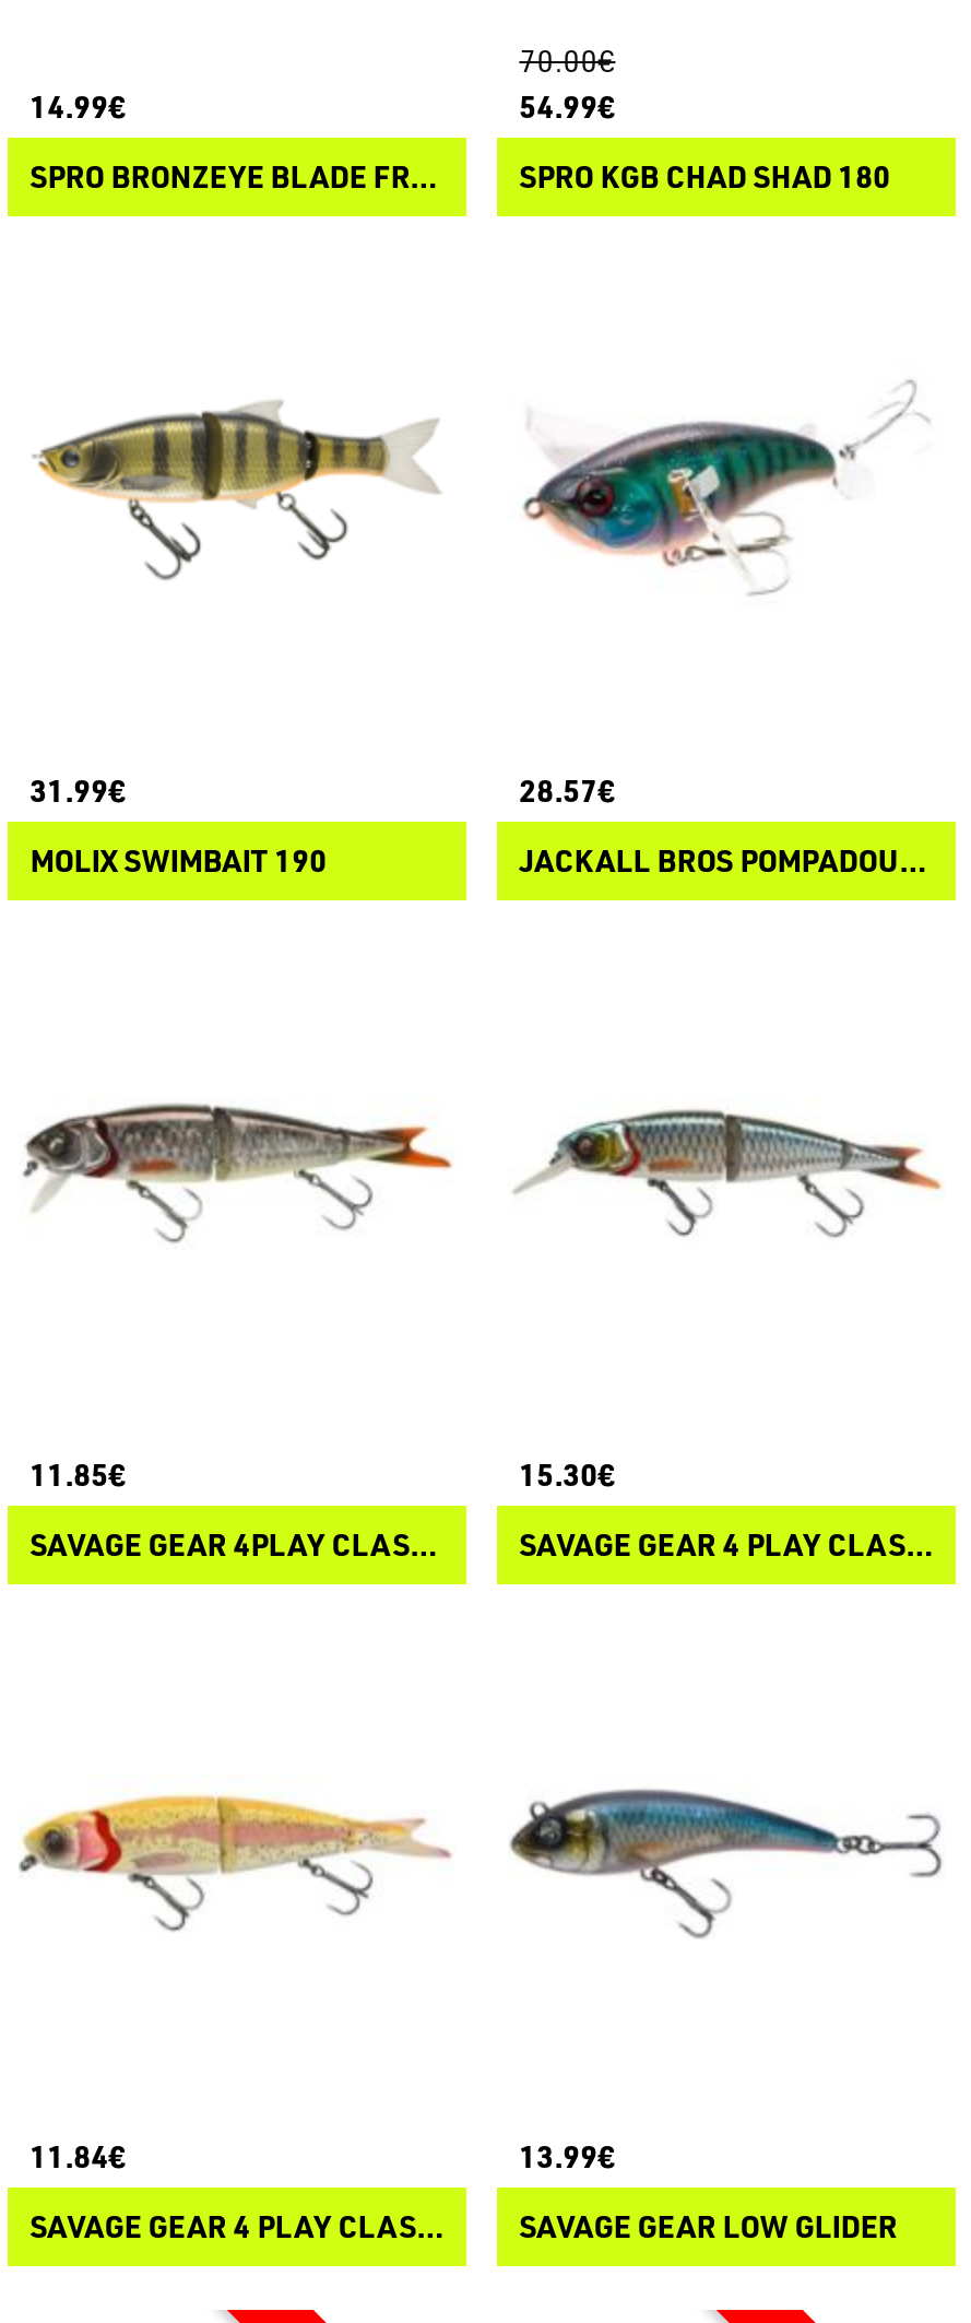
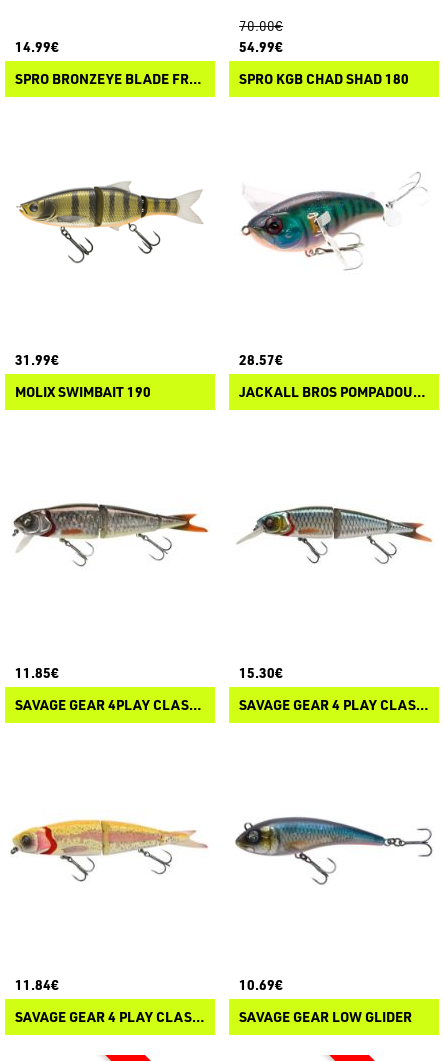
- 13.99€
+ 10.69€
